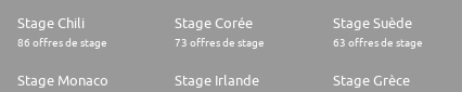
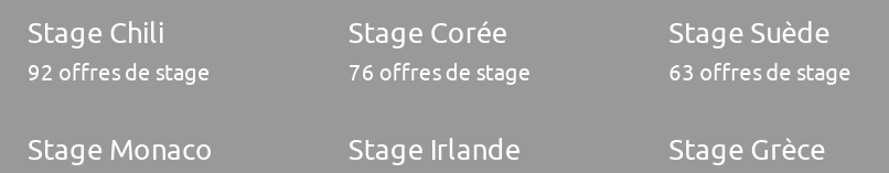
- 86 offres de stage
+ 92 offres de stage

- 73 offres de stage
+ 76 offres de stage
